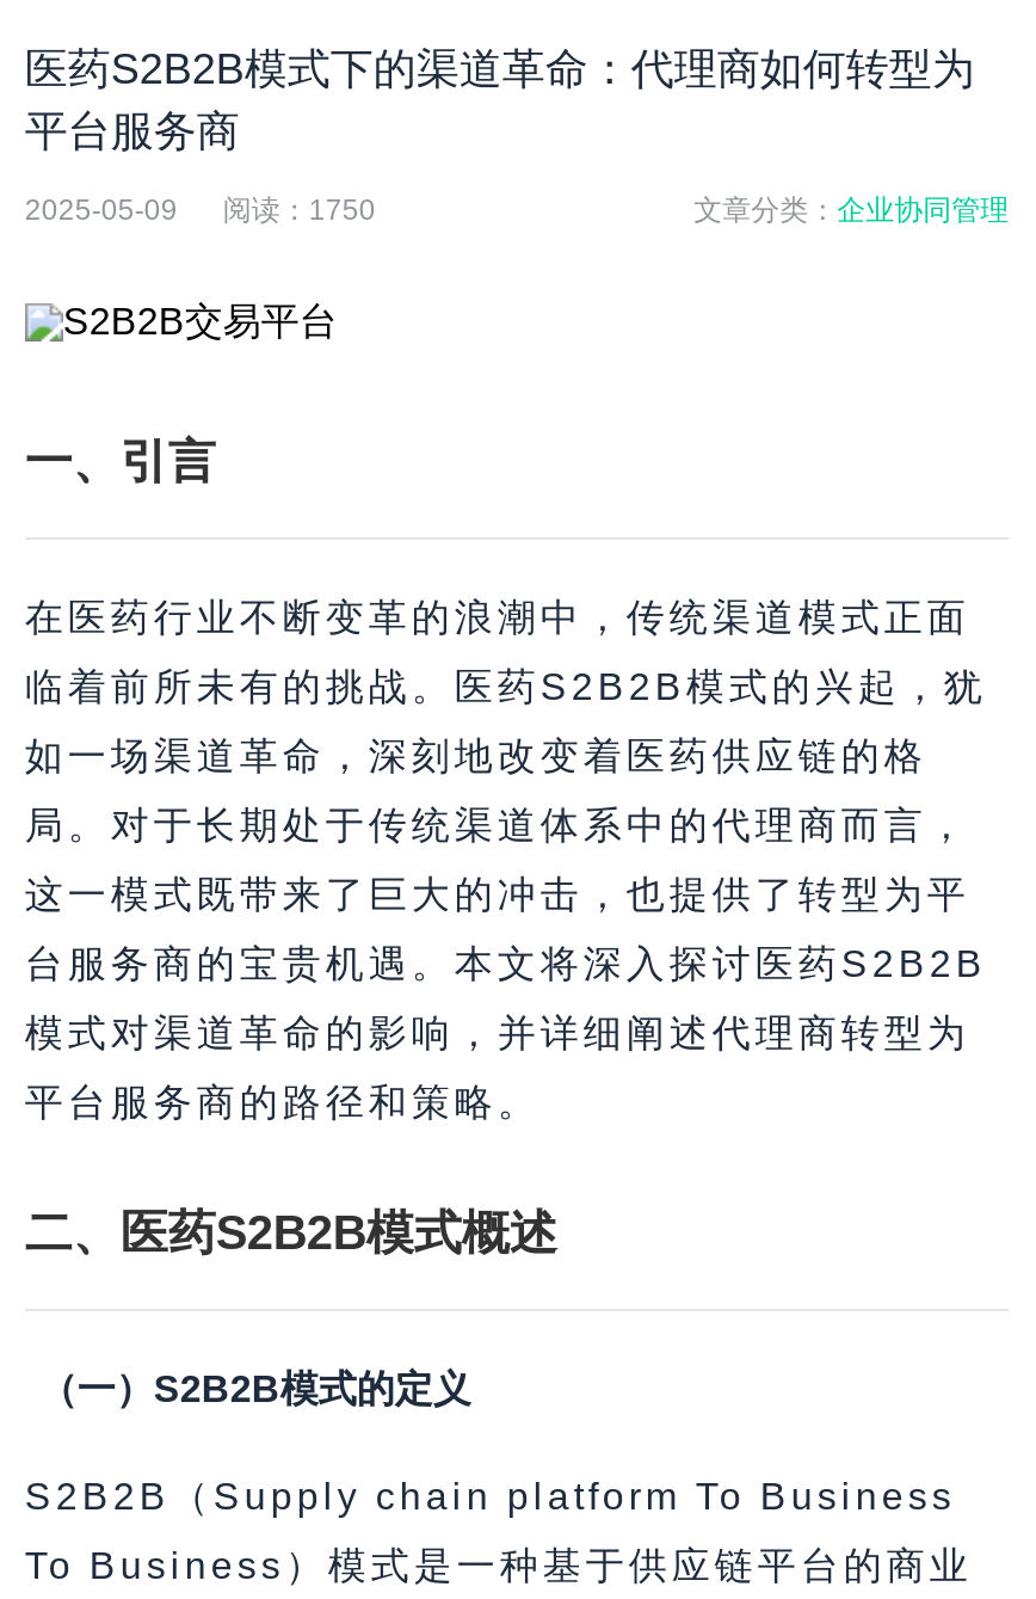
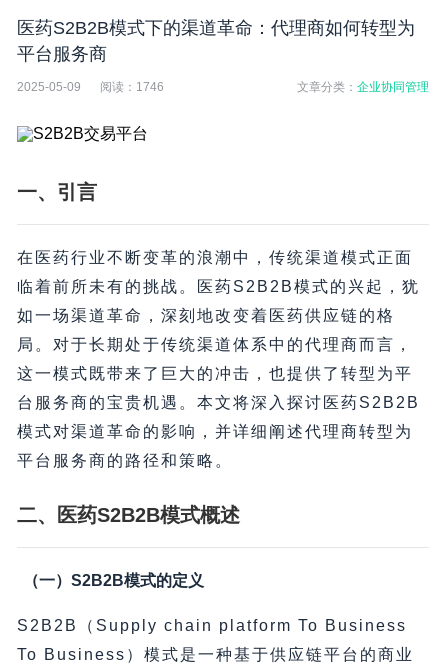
- 2025-05-09 阅读：1750
+ 2025-05-09 阅读：1746
